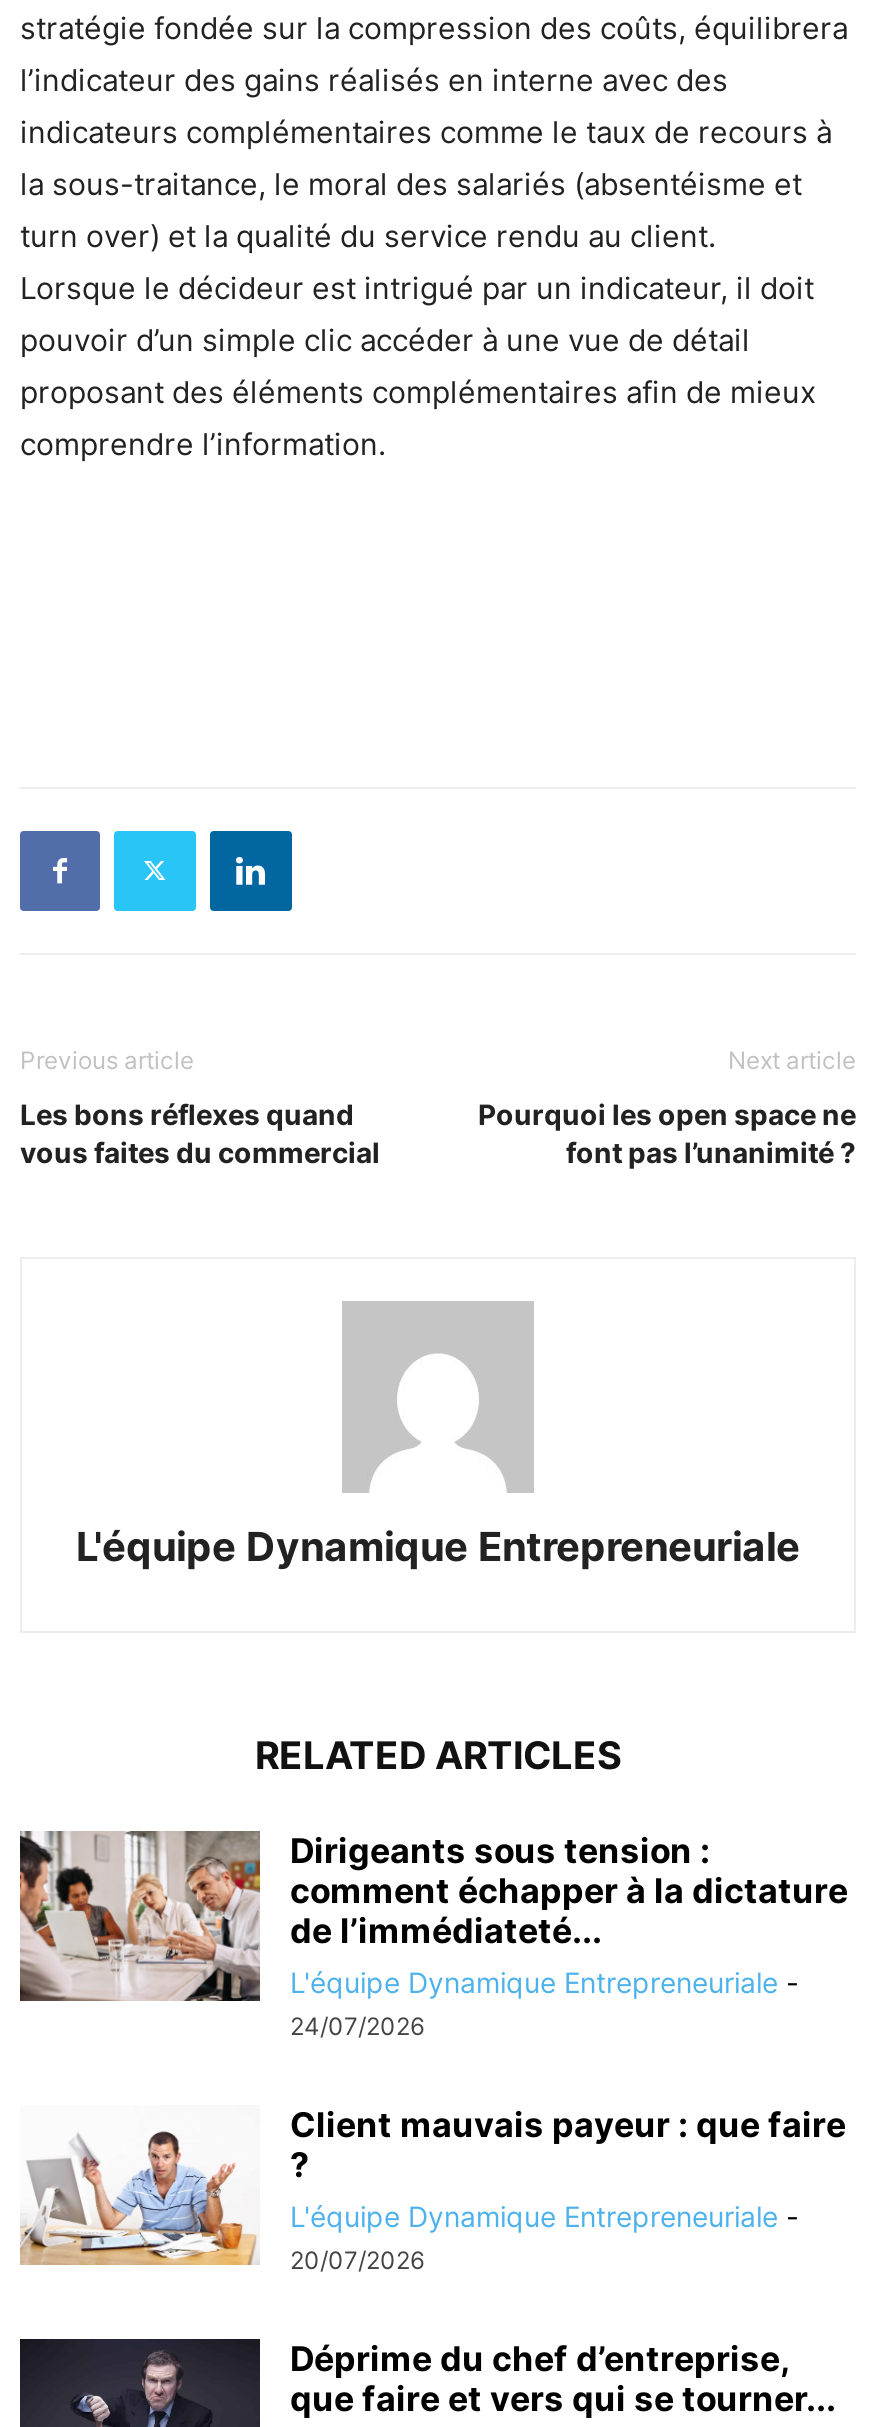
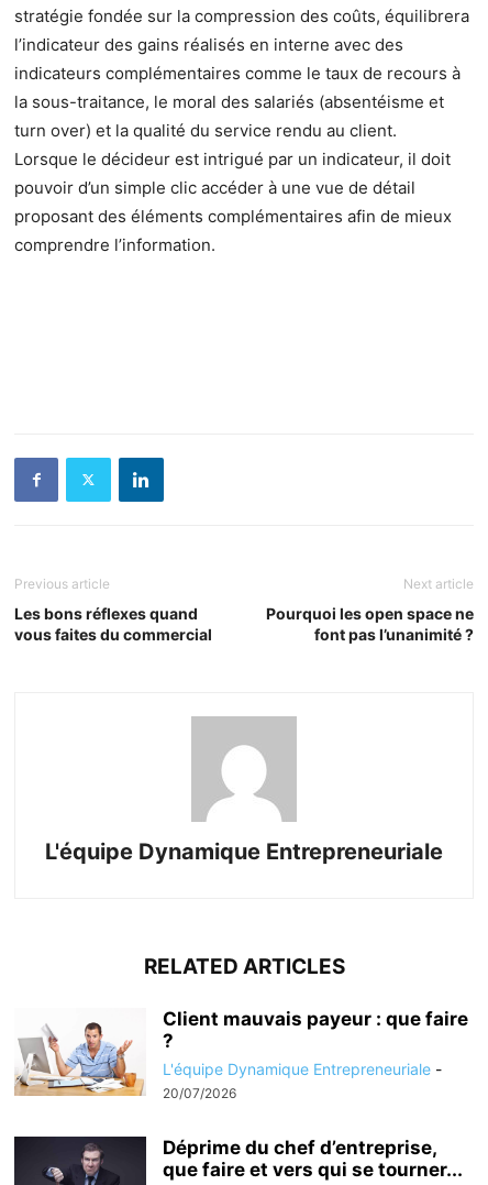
- [image]
- Dirigeants sous tension :
- comment échapper à la dictature
- de l’immédiateté...
- L'équipe Dynamique Entrepreneuriale -
- 24/07/2026
